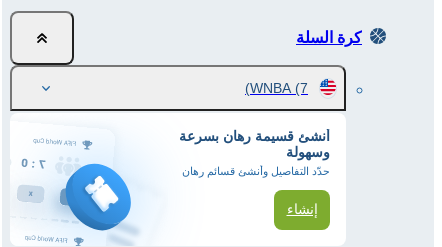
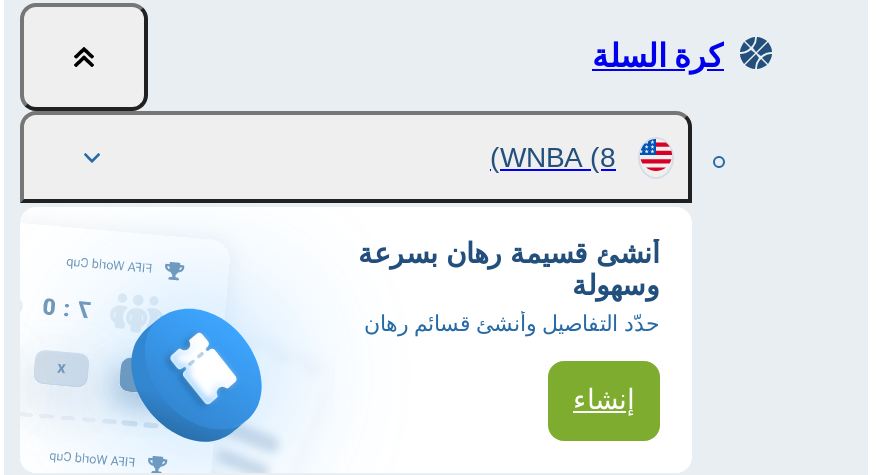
- WNBA (7)
+ WNBA (8)
